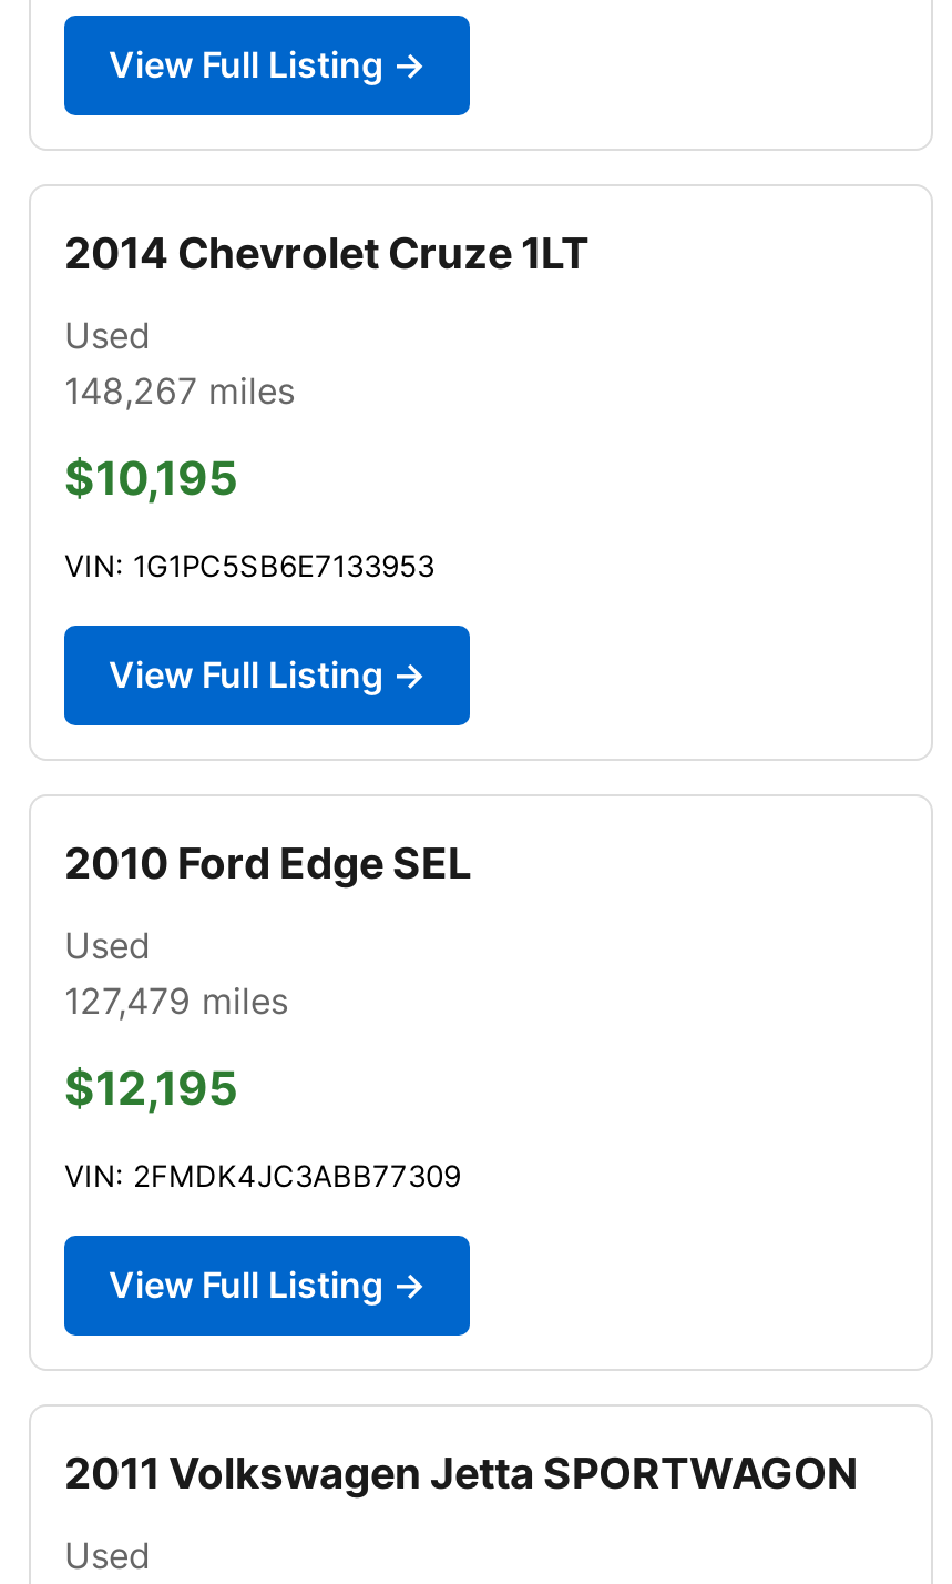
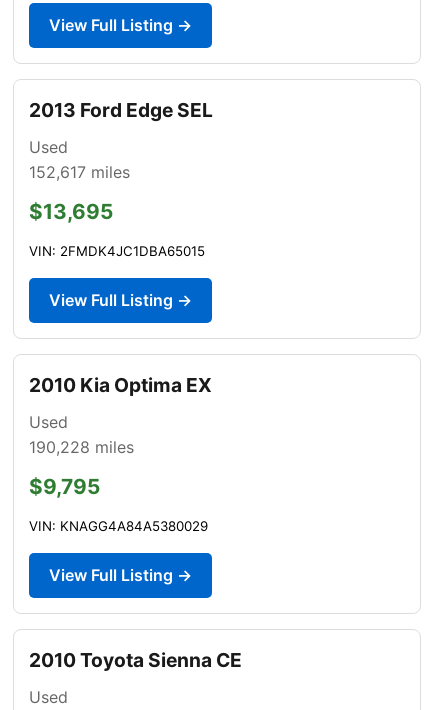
- 2014 Chevrolet Cruze 1LT
+ 2013 Ford Edge SEL

- 148,267 miles
+ 152,617 miles

- $10,195
+ $13,695

- VIN: 1G1PC5SB6E7133953
+ VIN: 2FMDK4JC1DBA65015

- 2010 Ford Edge SEL
+ 2010 Kia Optima EX

- 127,479 miles
+ 190,228 miles

- $12,195
+ $9,795

- VIN: 2FMDK4JC3ABB77309
+ VIN: KNAGG4A84A5380029

- 2011 Volkswagen Jetta SPORTWAGON
+ 2010 Toyota Sienna CE
